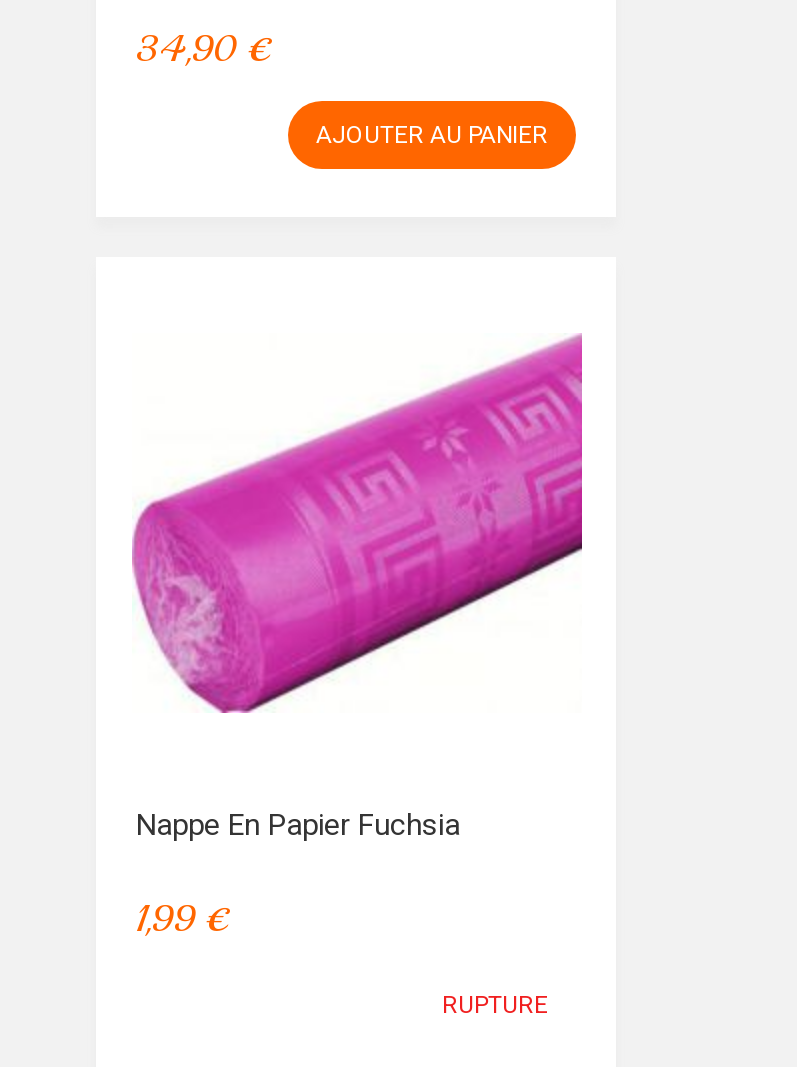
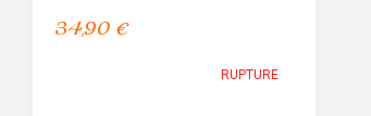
- AJOUTER AU PANIER

- [image]

- Nappe En Papier Fuchsia
- 1,99 €
